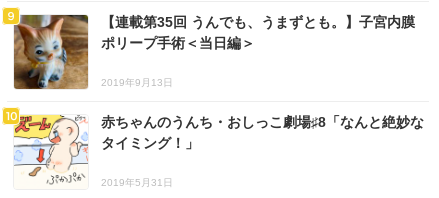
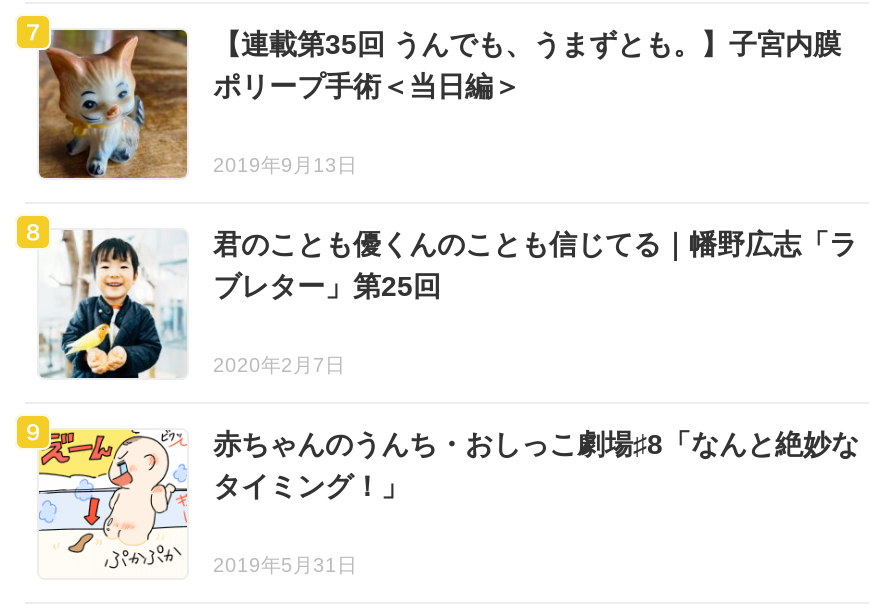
+ [image]
+ 君のことも優くんのことも信じてる｜幡野広志「ラ
+ ブレター」第25回
+ 2020年2月7日
